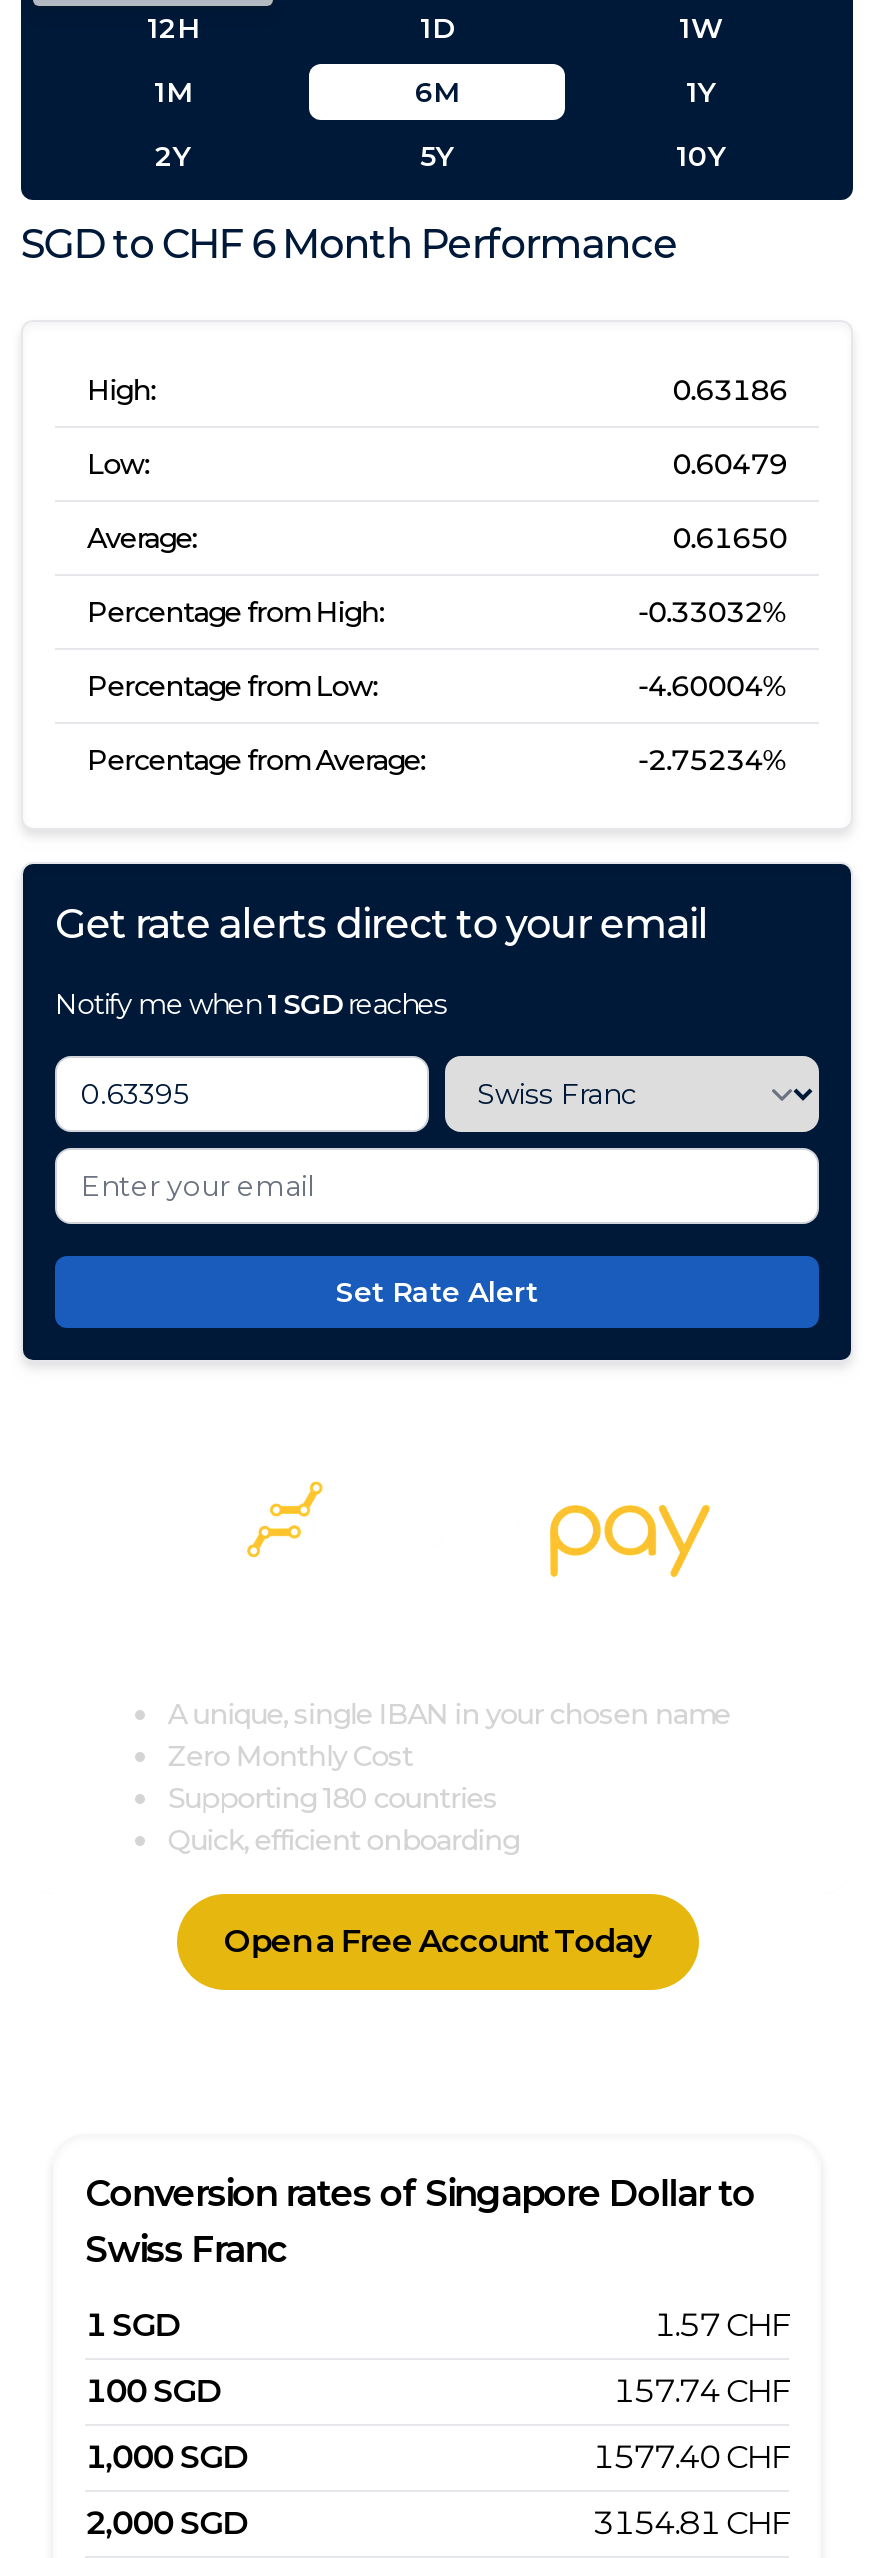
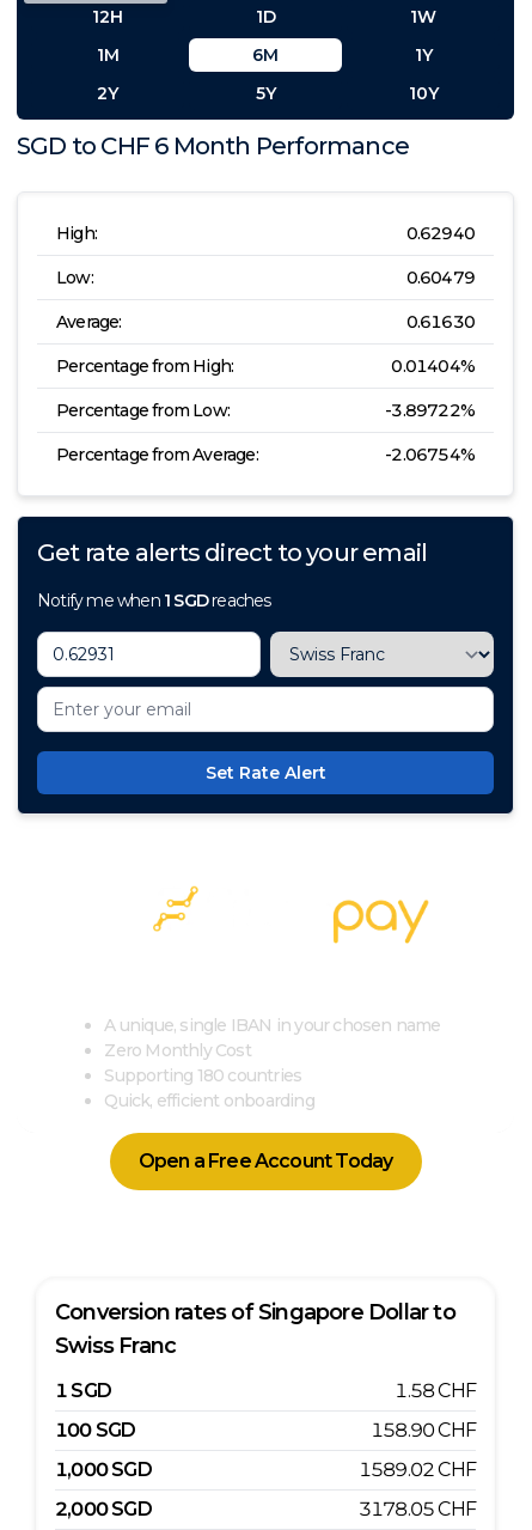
- 0.63186
+ 0.62940

- 0.61650
+ 0.61630

- -0.33032%
+ 0.01404%

- -4.60004%
+ -3.89722%

- -2.75234%
+ -2.06754%

- 1.57 CHF
+ 1.58 CHF

- 157.74 CHF
+ 158.90 CHF

- 1577.40 CHF
+ 1589.02 CHF

- 3154.81 CHF
+ 3178.05 CHF
